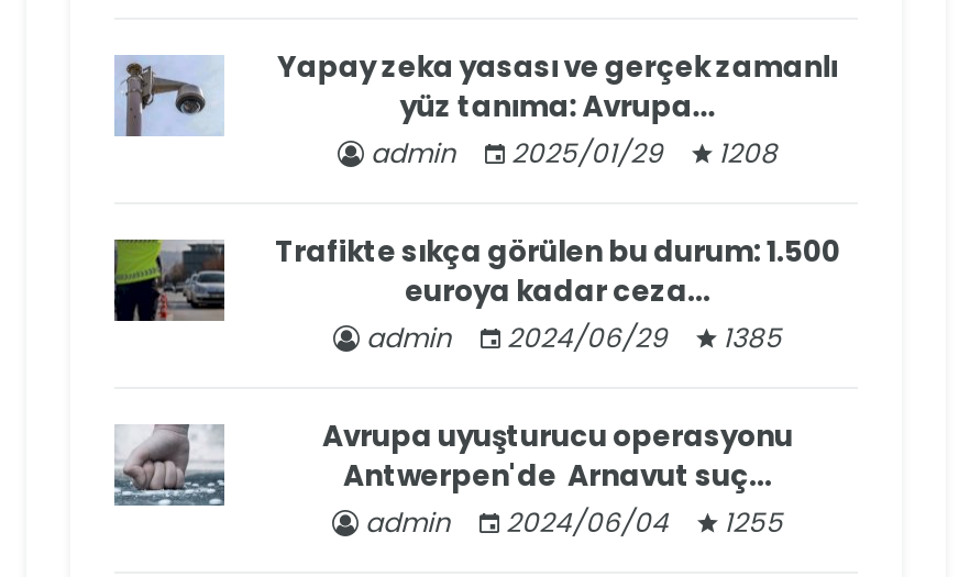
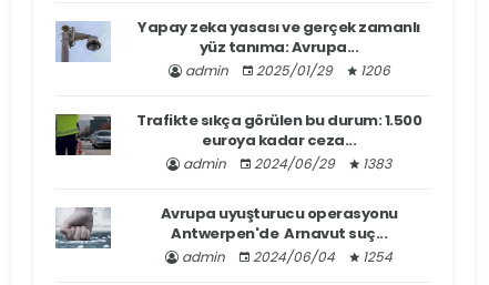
- 1208
+ 1206

- admin 2024/06/29 1385
+ admin 2024/06/29 1383

- admin 2024/06/04 1255
+ admin 2024/06/04 1254
